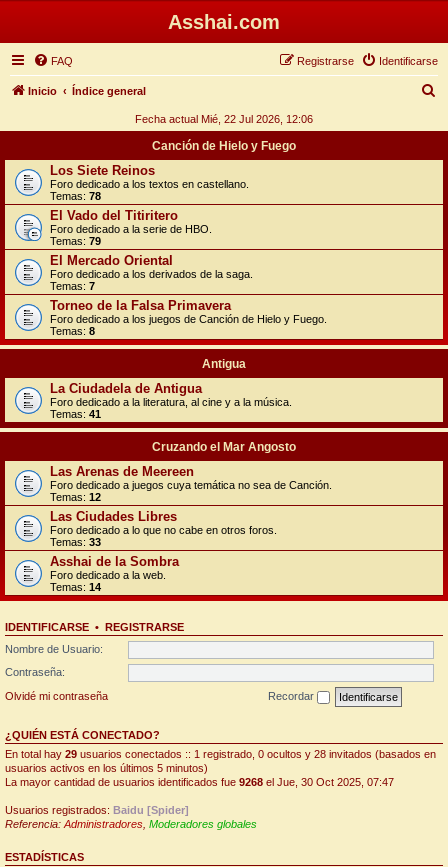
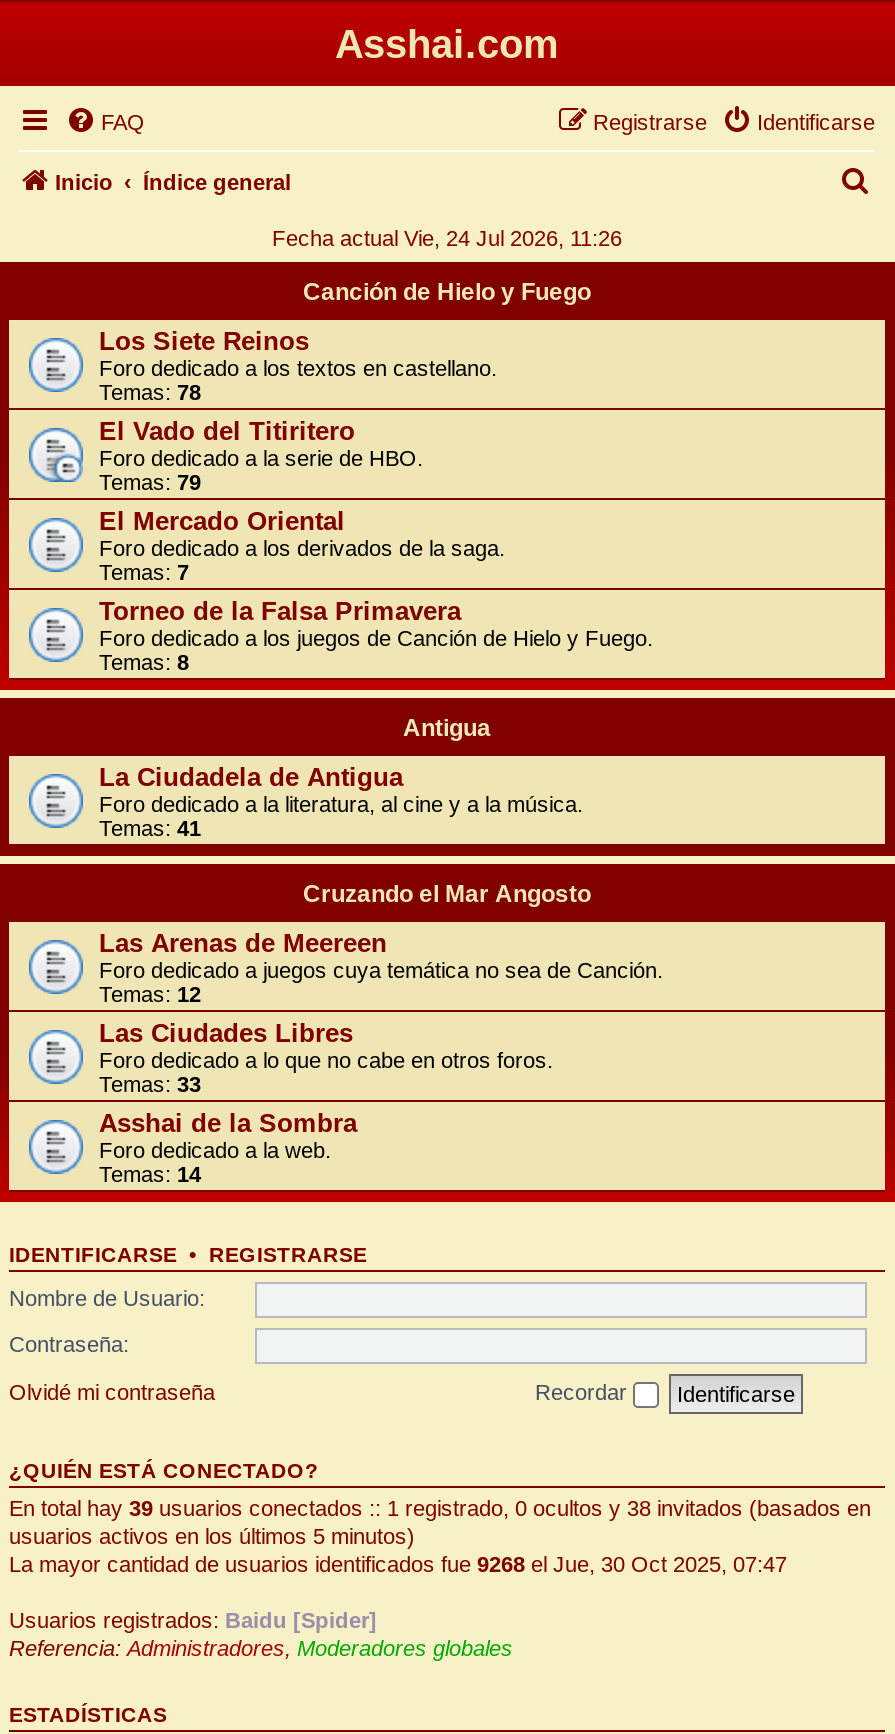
- Fecha actual Mié, 22 Jul 2026, 12:06
+ Fecha actual Vie, 24 Jul 2026, 11:26

- En total hay 29 usuarios conectados :: 1 registrado, 0 ocultos y 28 invitados (basados en
+ En total hay 39 usuarios conectados :: 1 registrado, 0 ocultos y 38 invitados (basados en
